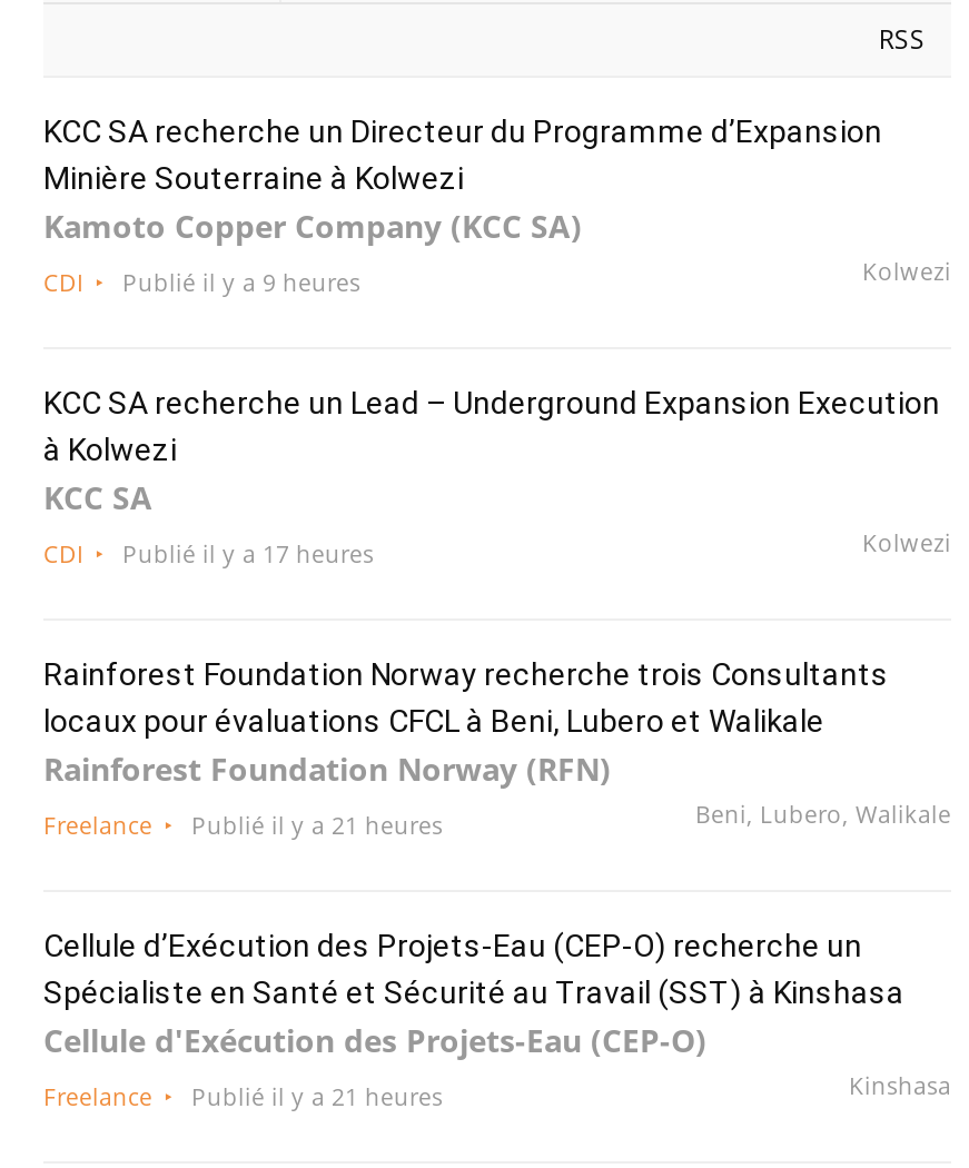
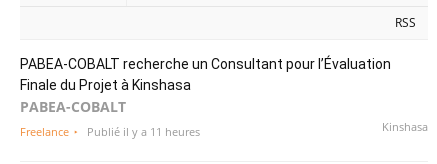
- KCC SA recherche un Directeur du Programme d’Expansion
- Minière Souterraine à Kolwezi
- Kamoto Copper Company (KCC SA)
- Kolwezi
- CDI
- Publié il y a 9 heures
- KCC SA recherche un Lead – Underground Expansion Execution
- à Kolwezi
- KCC SA
- Kolwezi
- CDI
- Publié il y a 17 heures
- Rainforest Foundation Norway recherche trois Consultants
- locaux pour évaluations CFCL à Beni, Lubero et Walikale
- Rainforest Foundation Norway (RFN)
- Beni, Lubero, Walikale
- Freelance
- Publié il y a 21 heures
- Cellule d’Exécution des Projets-Eau (CEP-O) recherche un
- Spécialiste en Santé et Sécurité au Travail (SST) à Kinshasa
- Cellule d'Exécution des Projets-Eau (CEP-O)
+ PABEA-COBALT recherche un Consultant pour l’Évaluation
+ Finale du Projet à Kinshasa
+ PABEA-COBALT

- Publié il y a 21 heures
+ Publié il y a 11 heures
